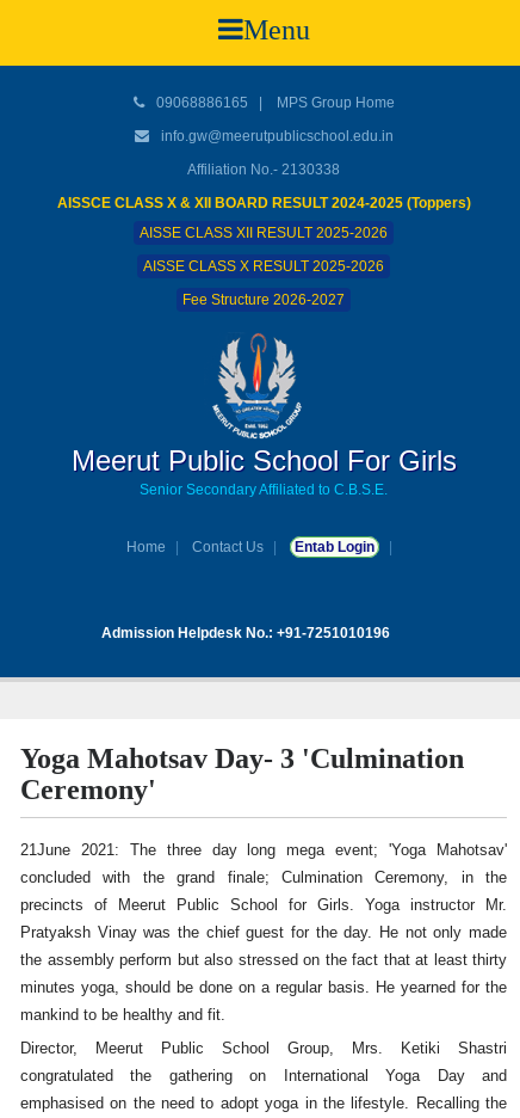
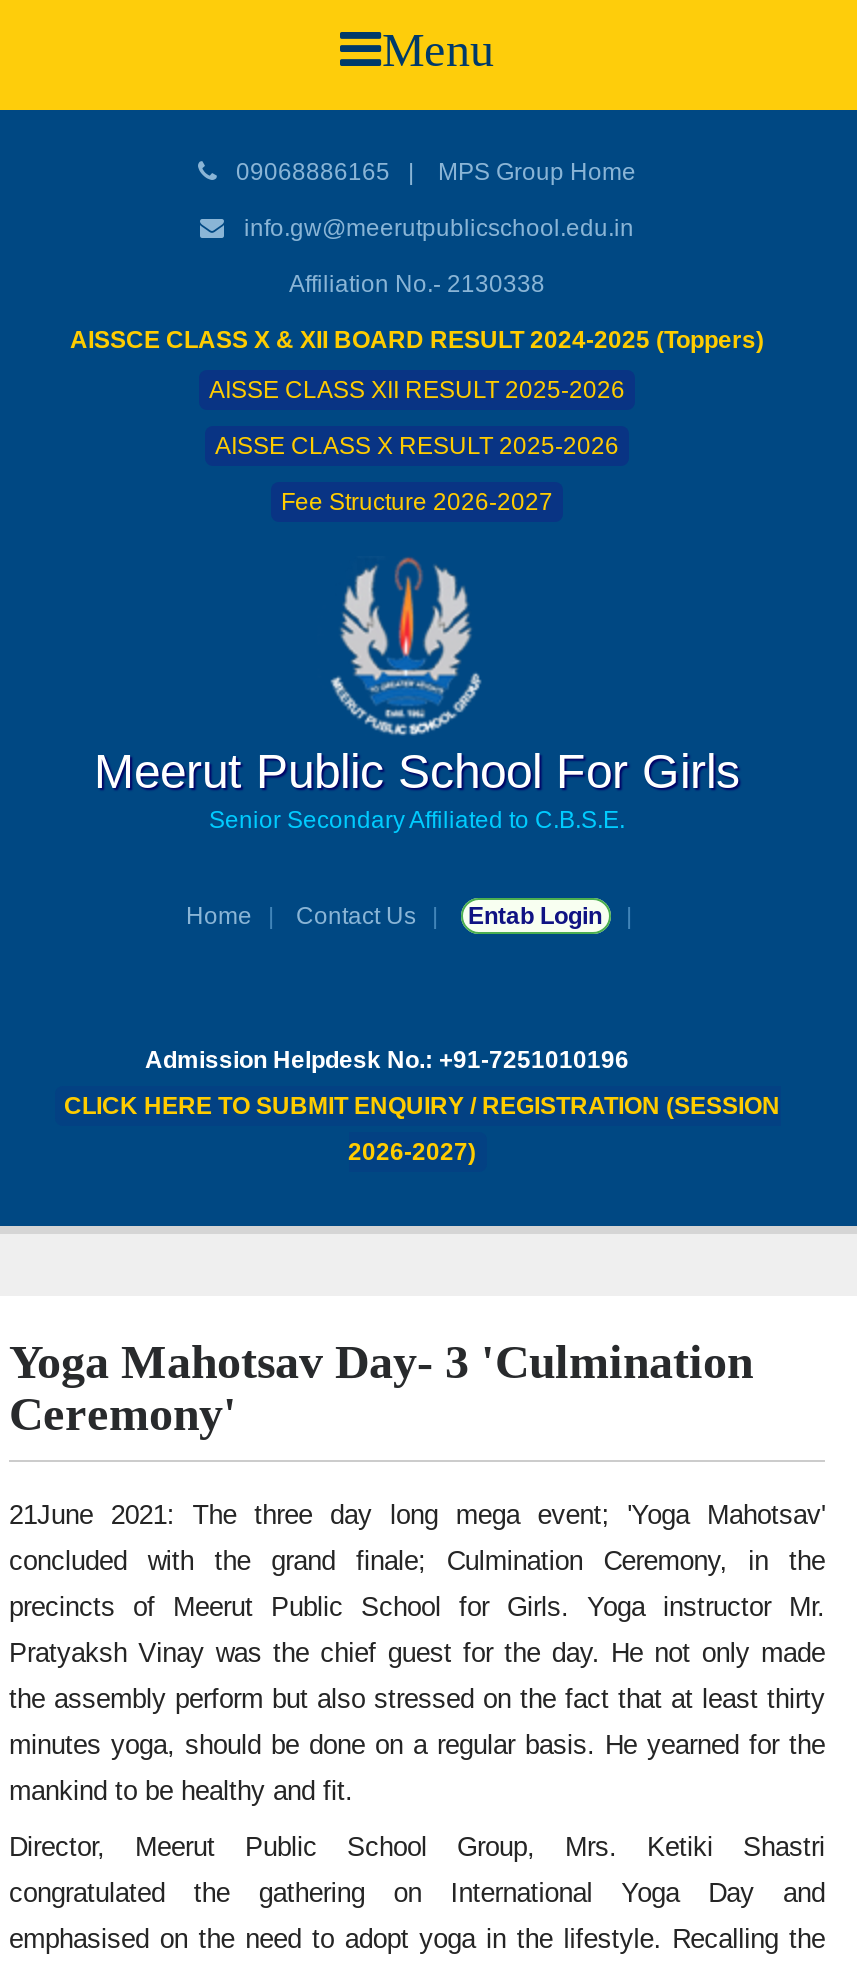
+ CLICK HERE TO SUBMIT ENQUIRY / REGISTRATION (SESSION
+ 2026-2027)
